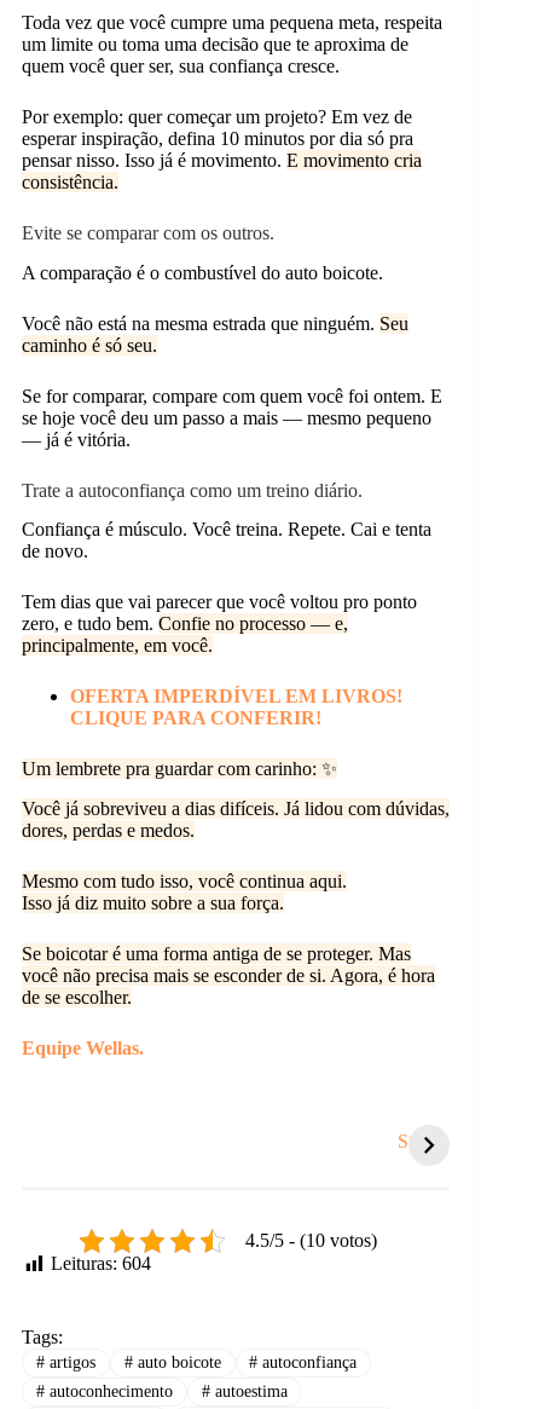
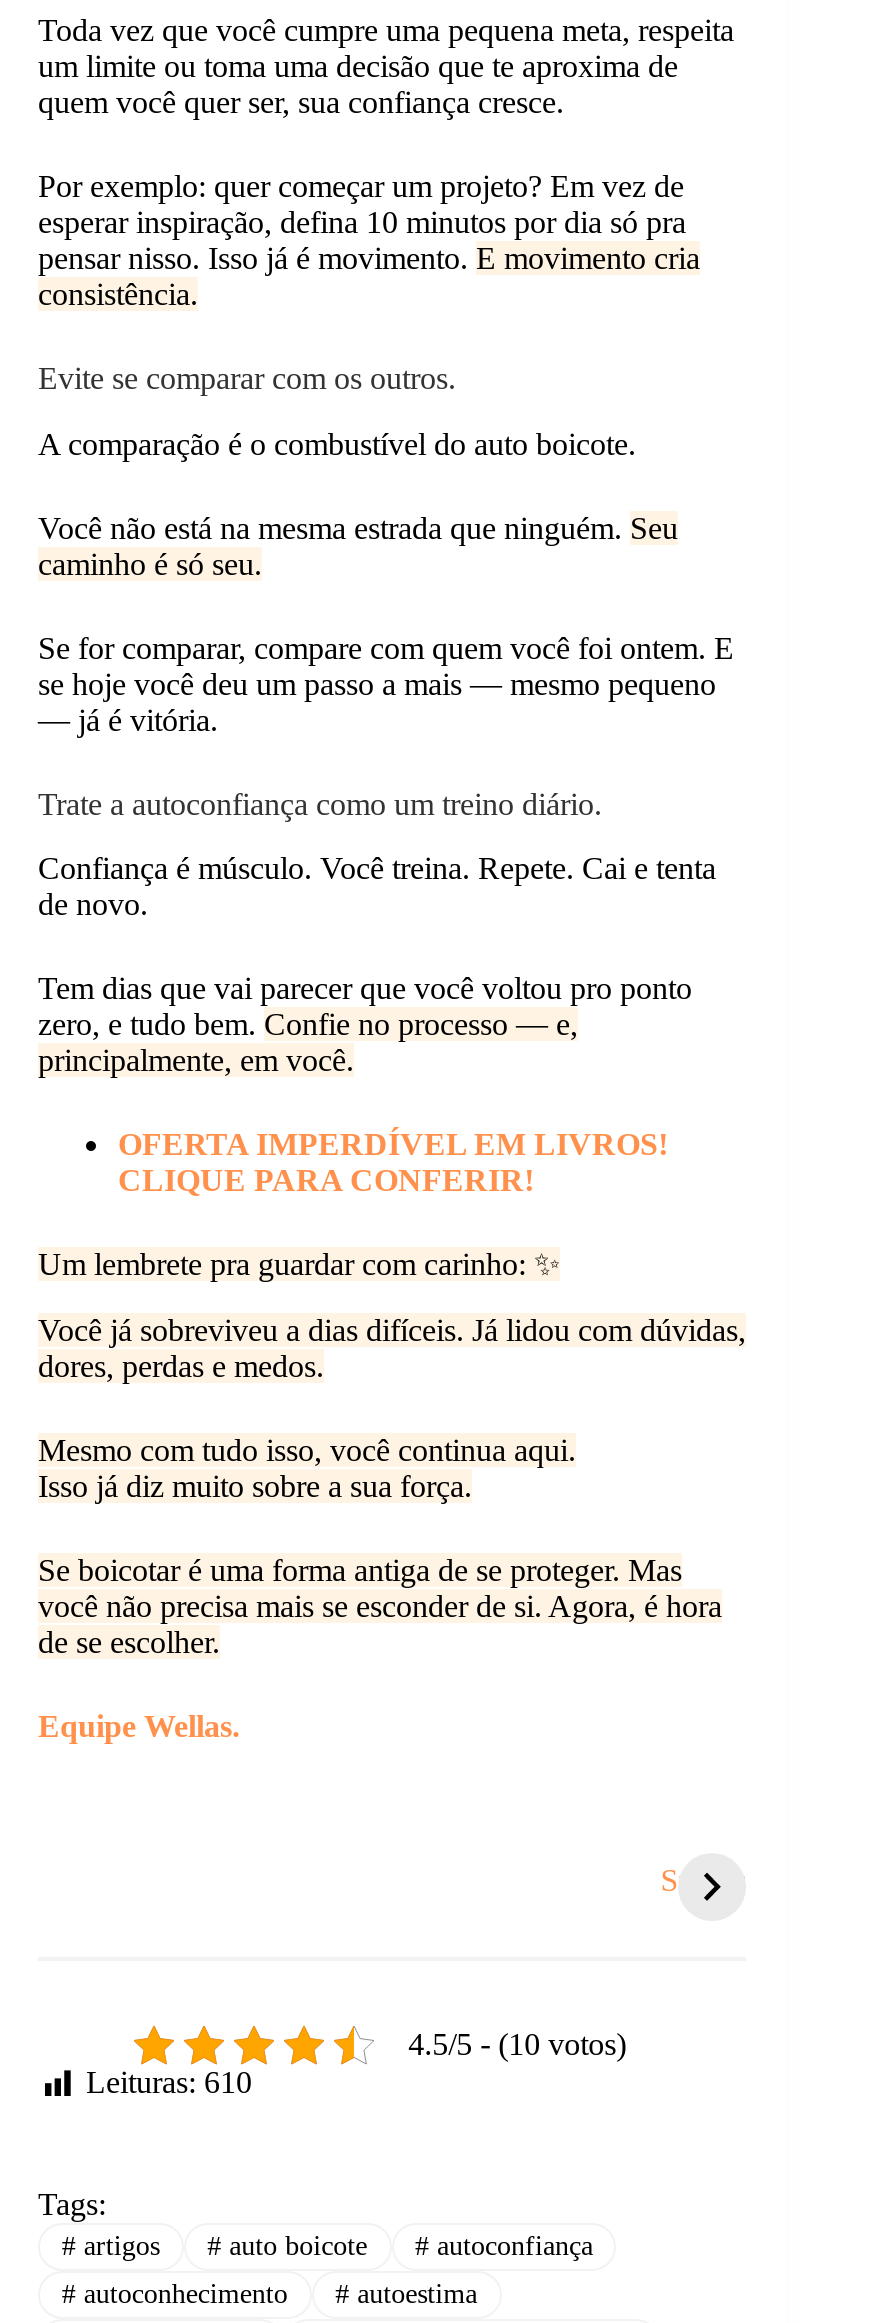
- Leituras: 604
+ Leituras: 610
